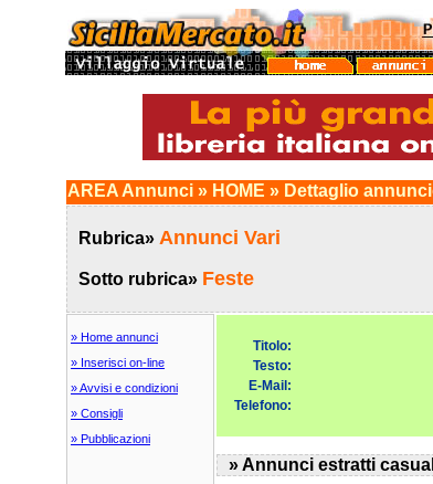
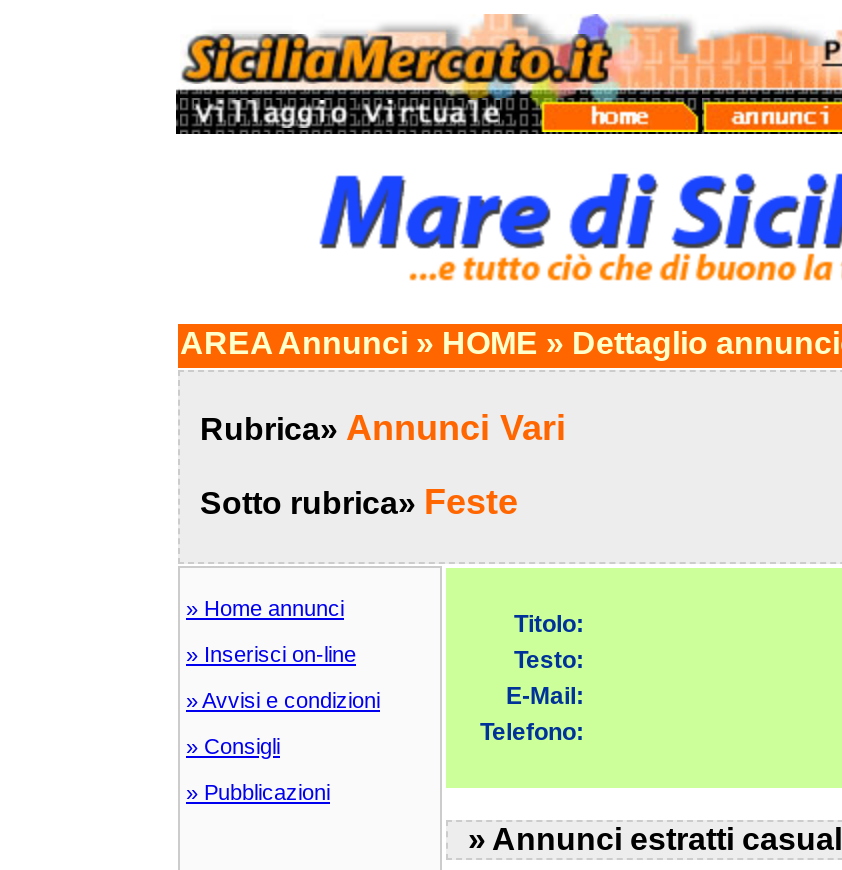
- [image]
+ [image]
